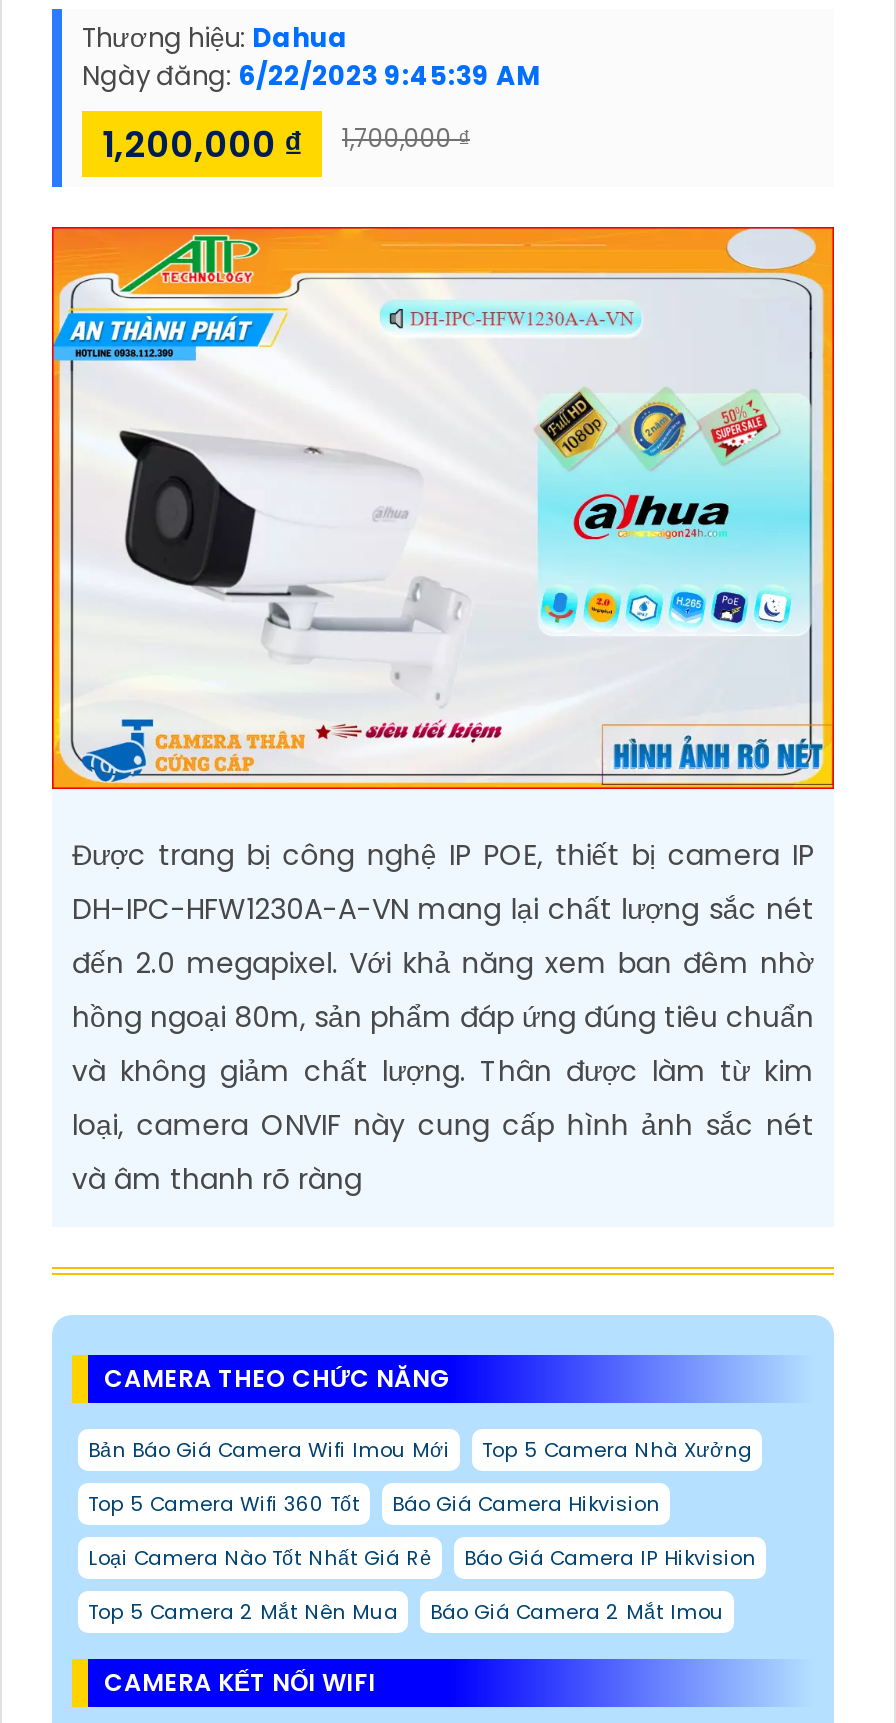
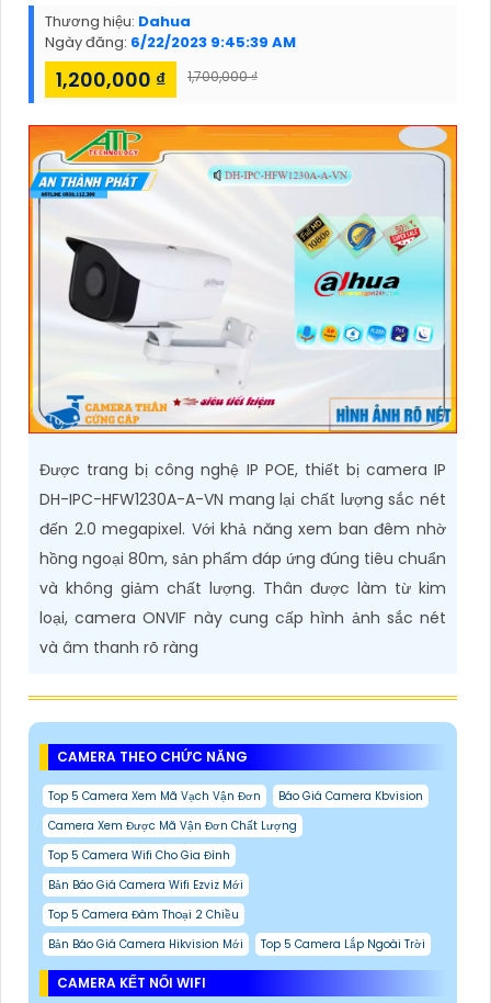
- Bản Báo Giá Camera Wifi Imou Mới
- Top 5 Camera Nhà Xưởng
- Top 5 Camera Wifi 360 Tốt
- Báo Giá Camera Hikvision
- Loại Camera Nào Tốt Nhất Giá Rẻ
- Báo Giá Camera IP Hikvision
- Top 5 Camera 2 Mắt Nên Mua
- Báo Giá Camera 2 Mắt Imou
+ Top 5 Camera Xem Mã Vạch Vận Đơn
+ Báo Giá Camera Kbvision
+ Camera Xem Được Mã Vận Đơn Chất Lượng
+ Top 5 Camera Wifi Cho Gia Đình
+ Bản Báo Giá Camera Wifi Ezviz Mới
+ Top 5 Camera Đàm Thoại 2 Chiều
+ Bản Báo Giá Camera Hikvision Mới
+ Top 5 Camera Lắp Ngoài Trời
